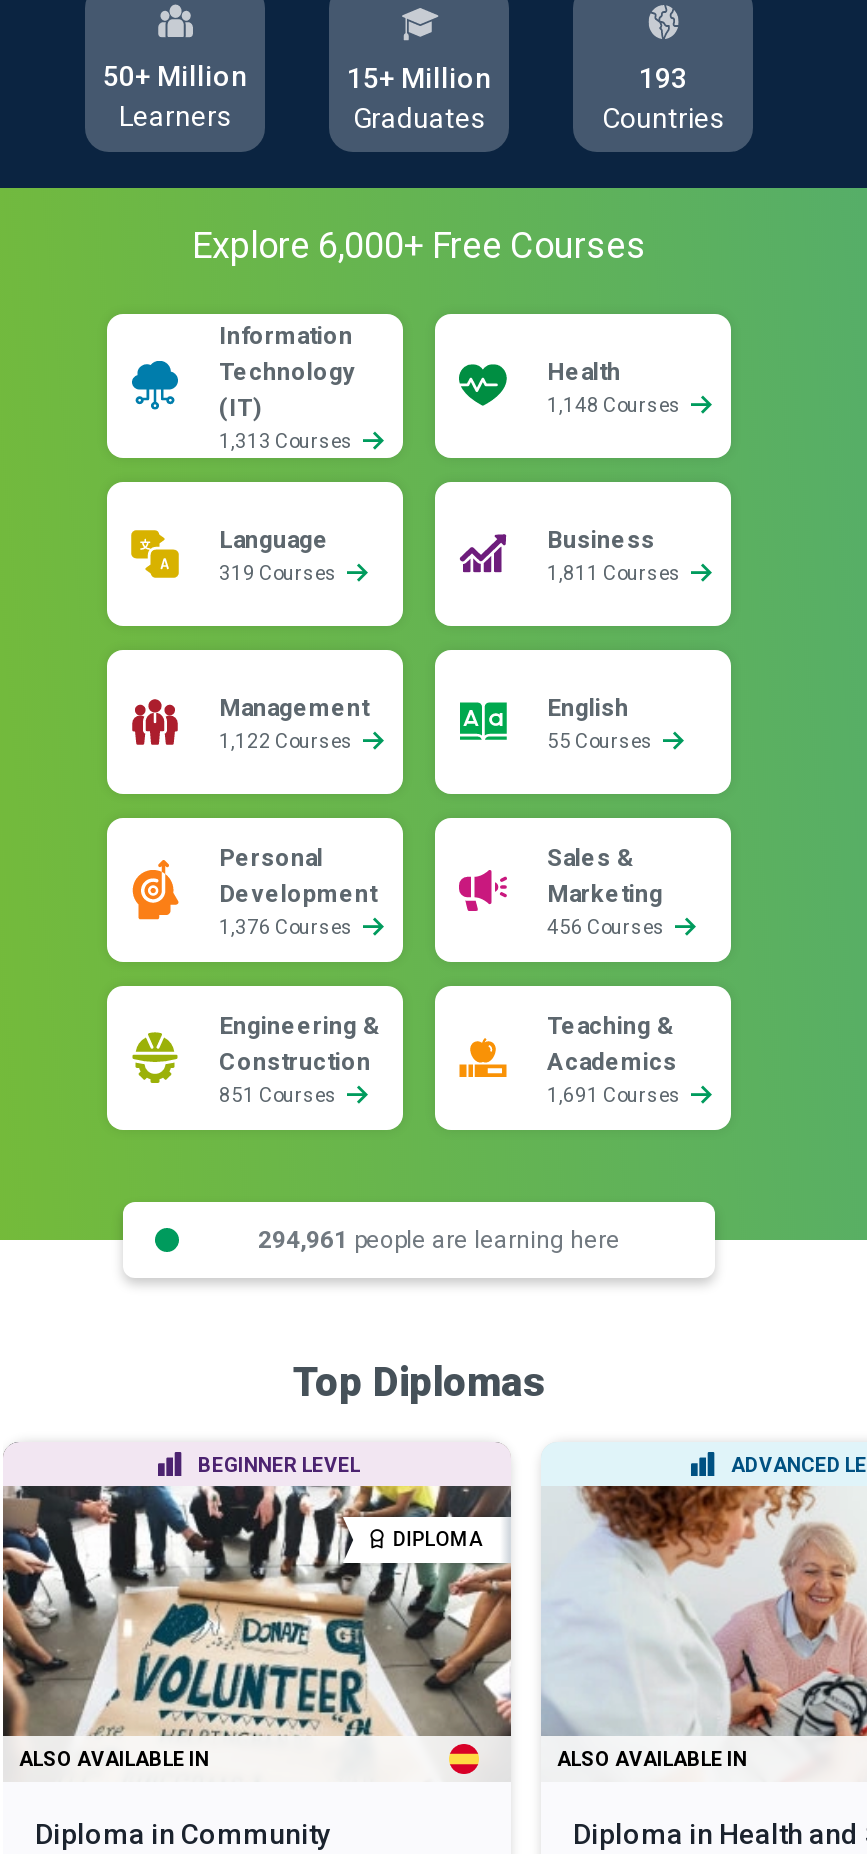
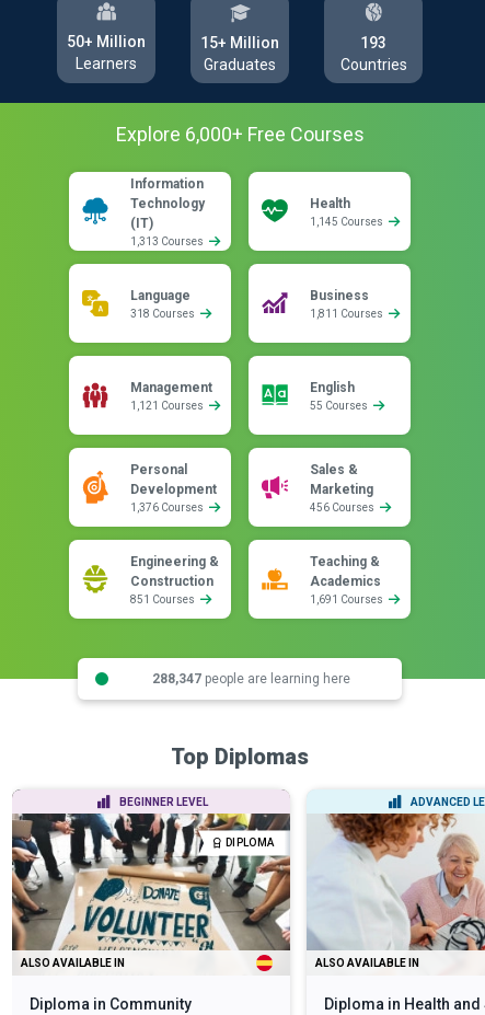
- 1,148 Courses
+ 1,145 Courses

- 319 Courses
+ 318 Courses

- 1,122 Courses
+ 1,121 Courses

- 294,961 people are learning here
+ 288,347 people are learning here
